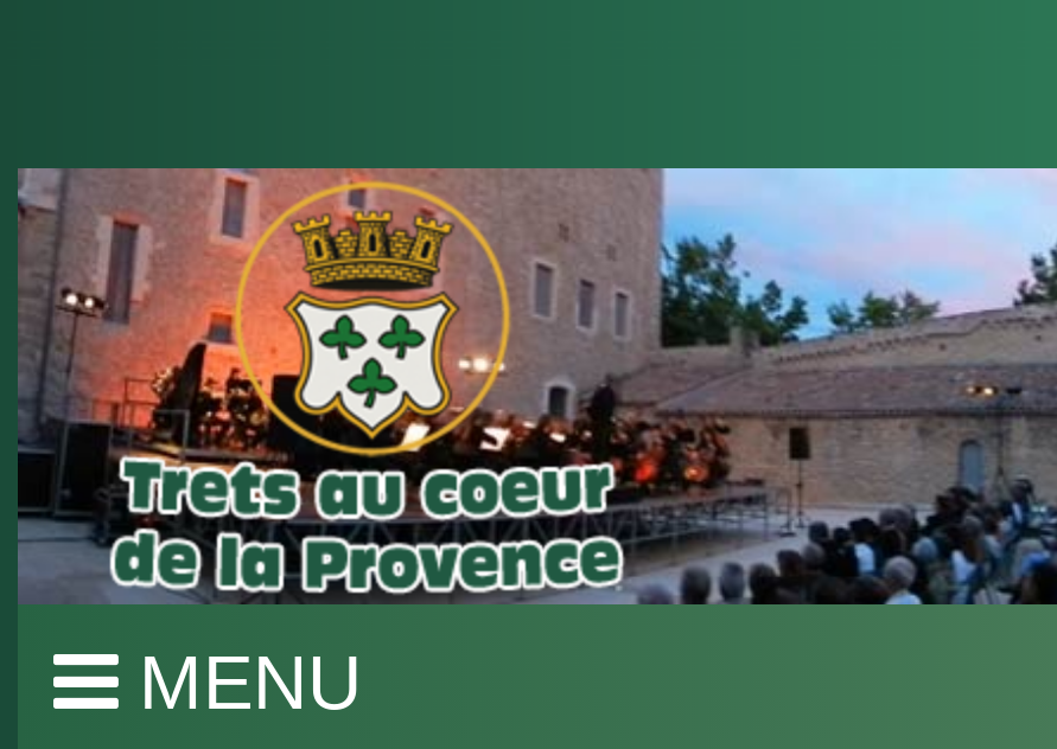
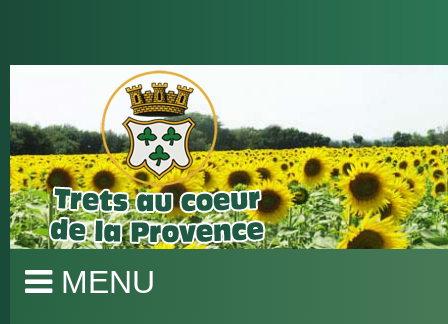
- [image]
+ [image]
